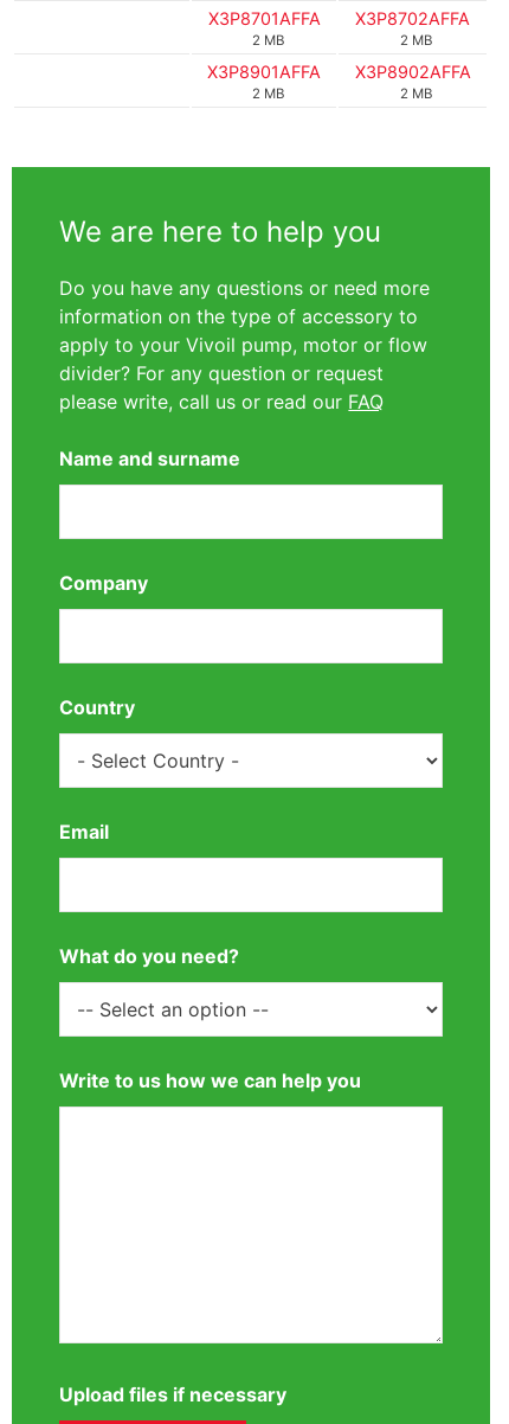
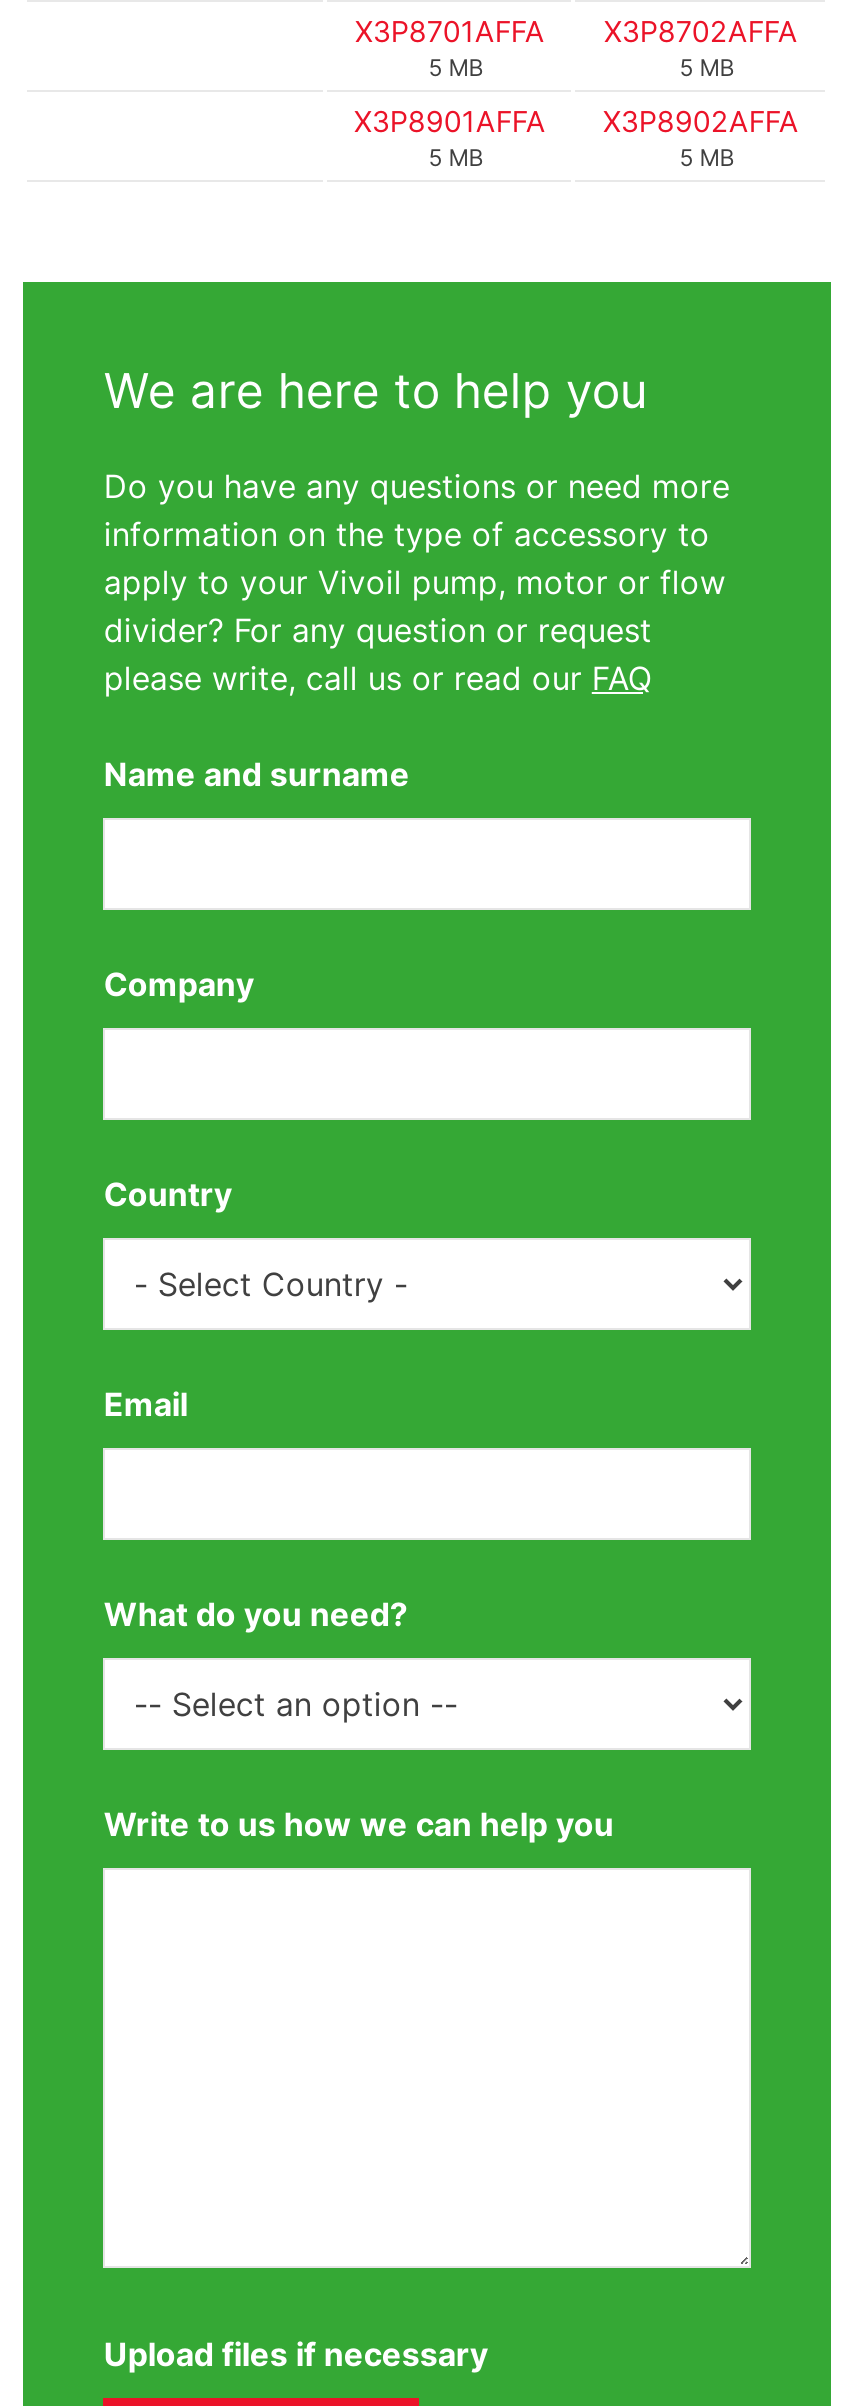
- 2 MB
+ 5 MB

- 2 MB
+ 5 MB

- 2 MB
+ 5 MB

- 2 MB
+ 5 MB
